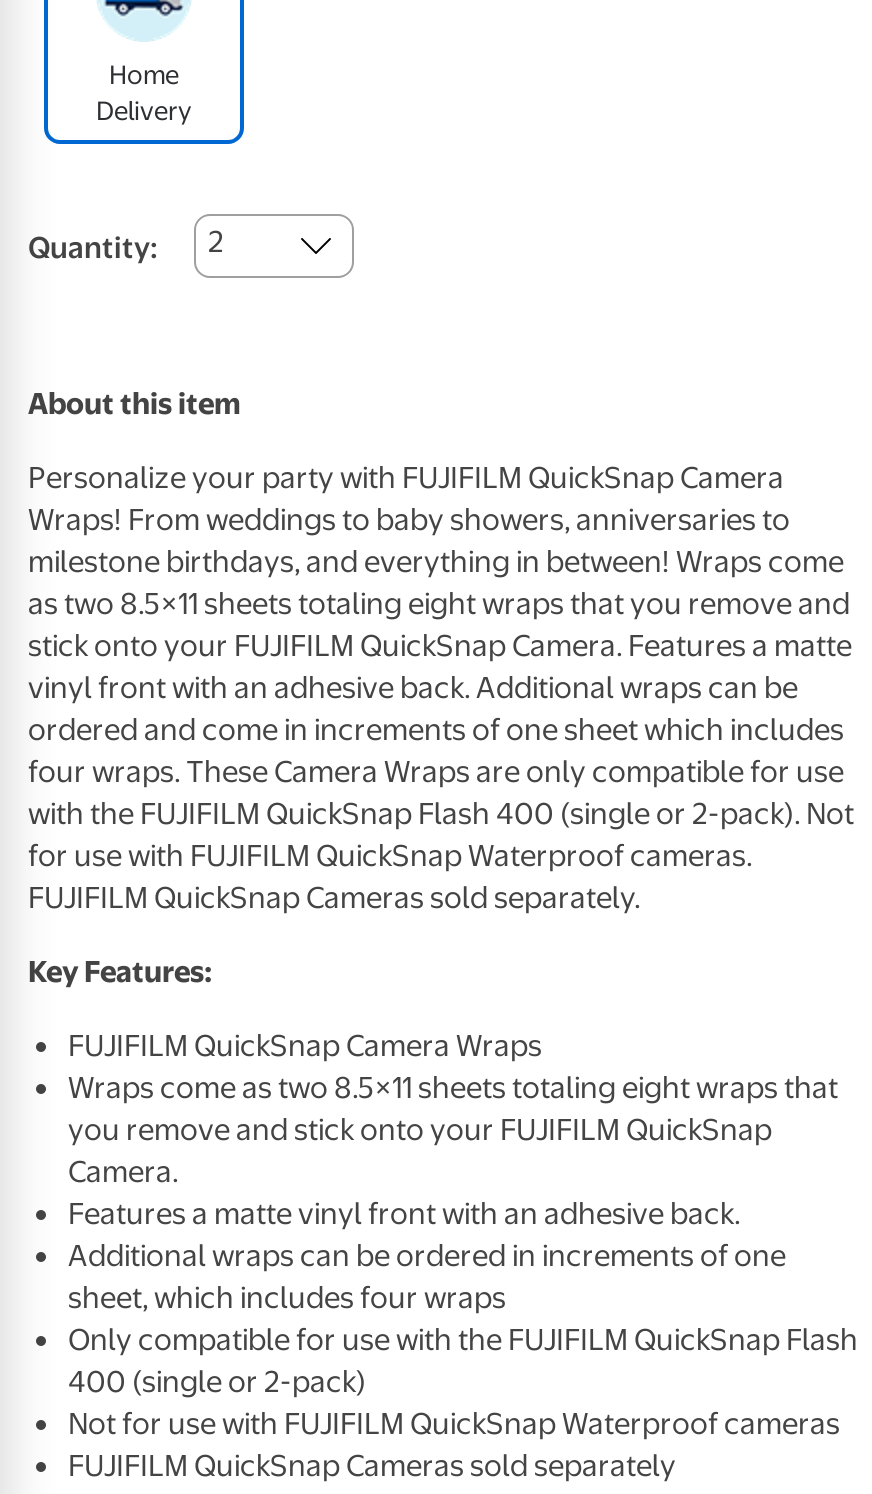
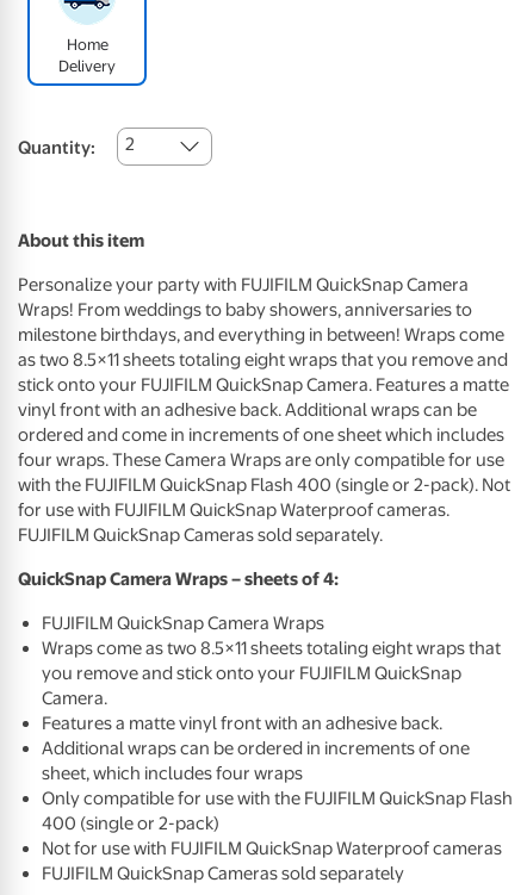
- Key Features:
+ QuickSnap Camera Wraps – sheets of 4:
